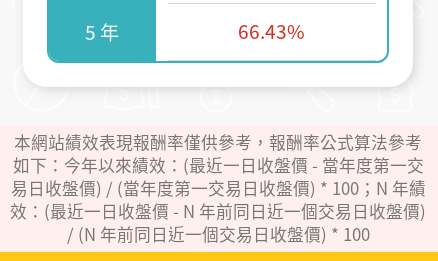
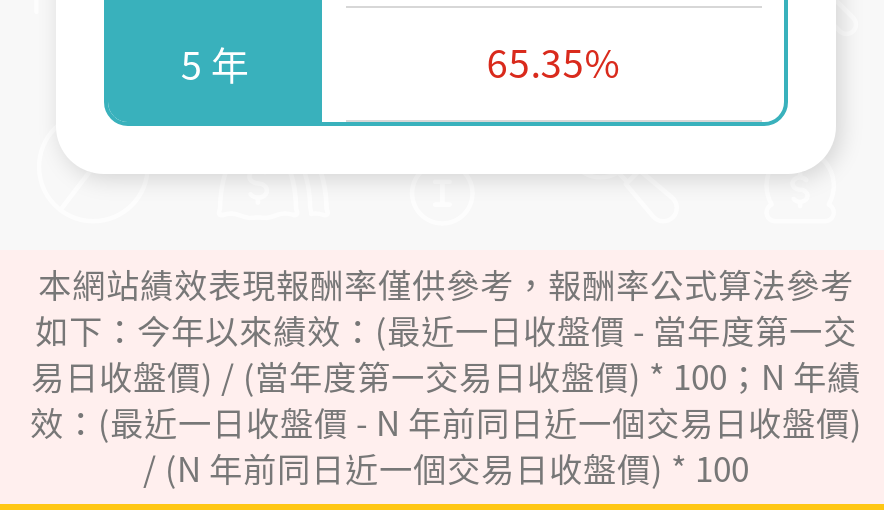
- 66.43%
+ 65.35%
